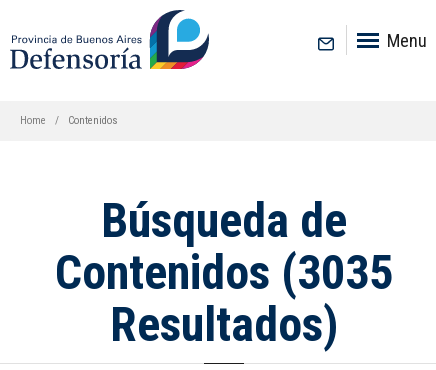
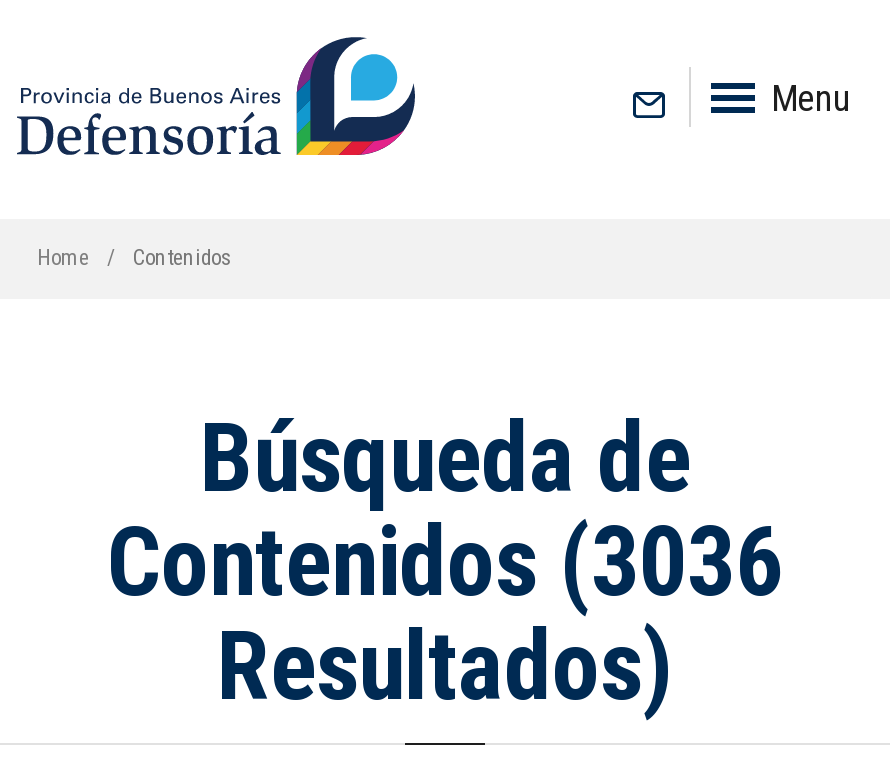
- Contenidos (3035
+ Contenidos (3036
